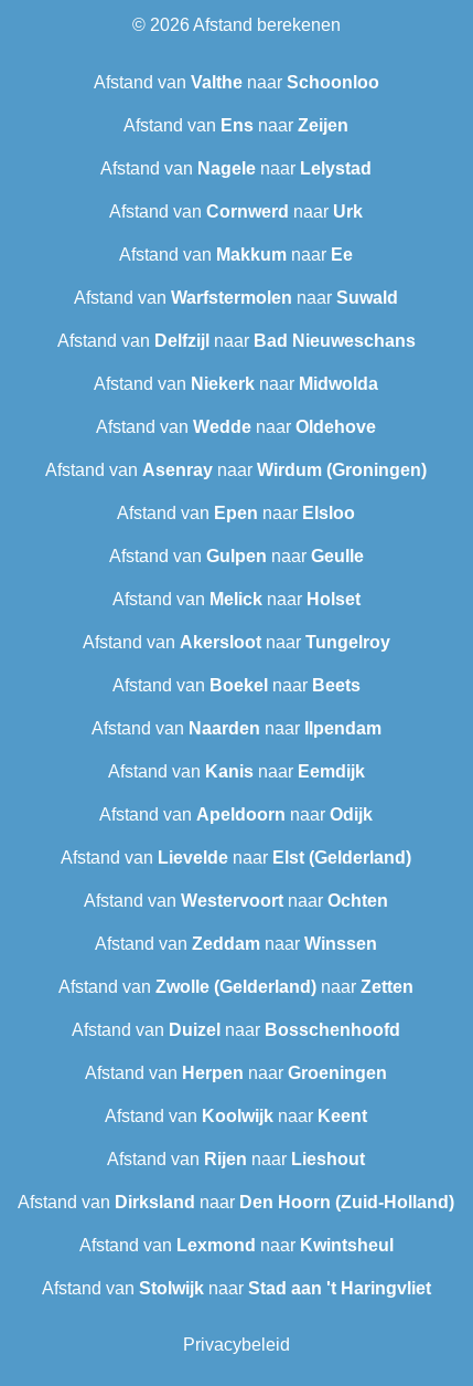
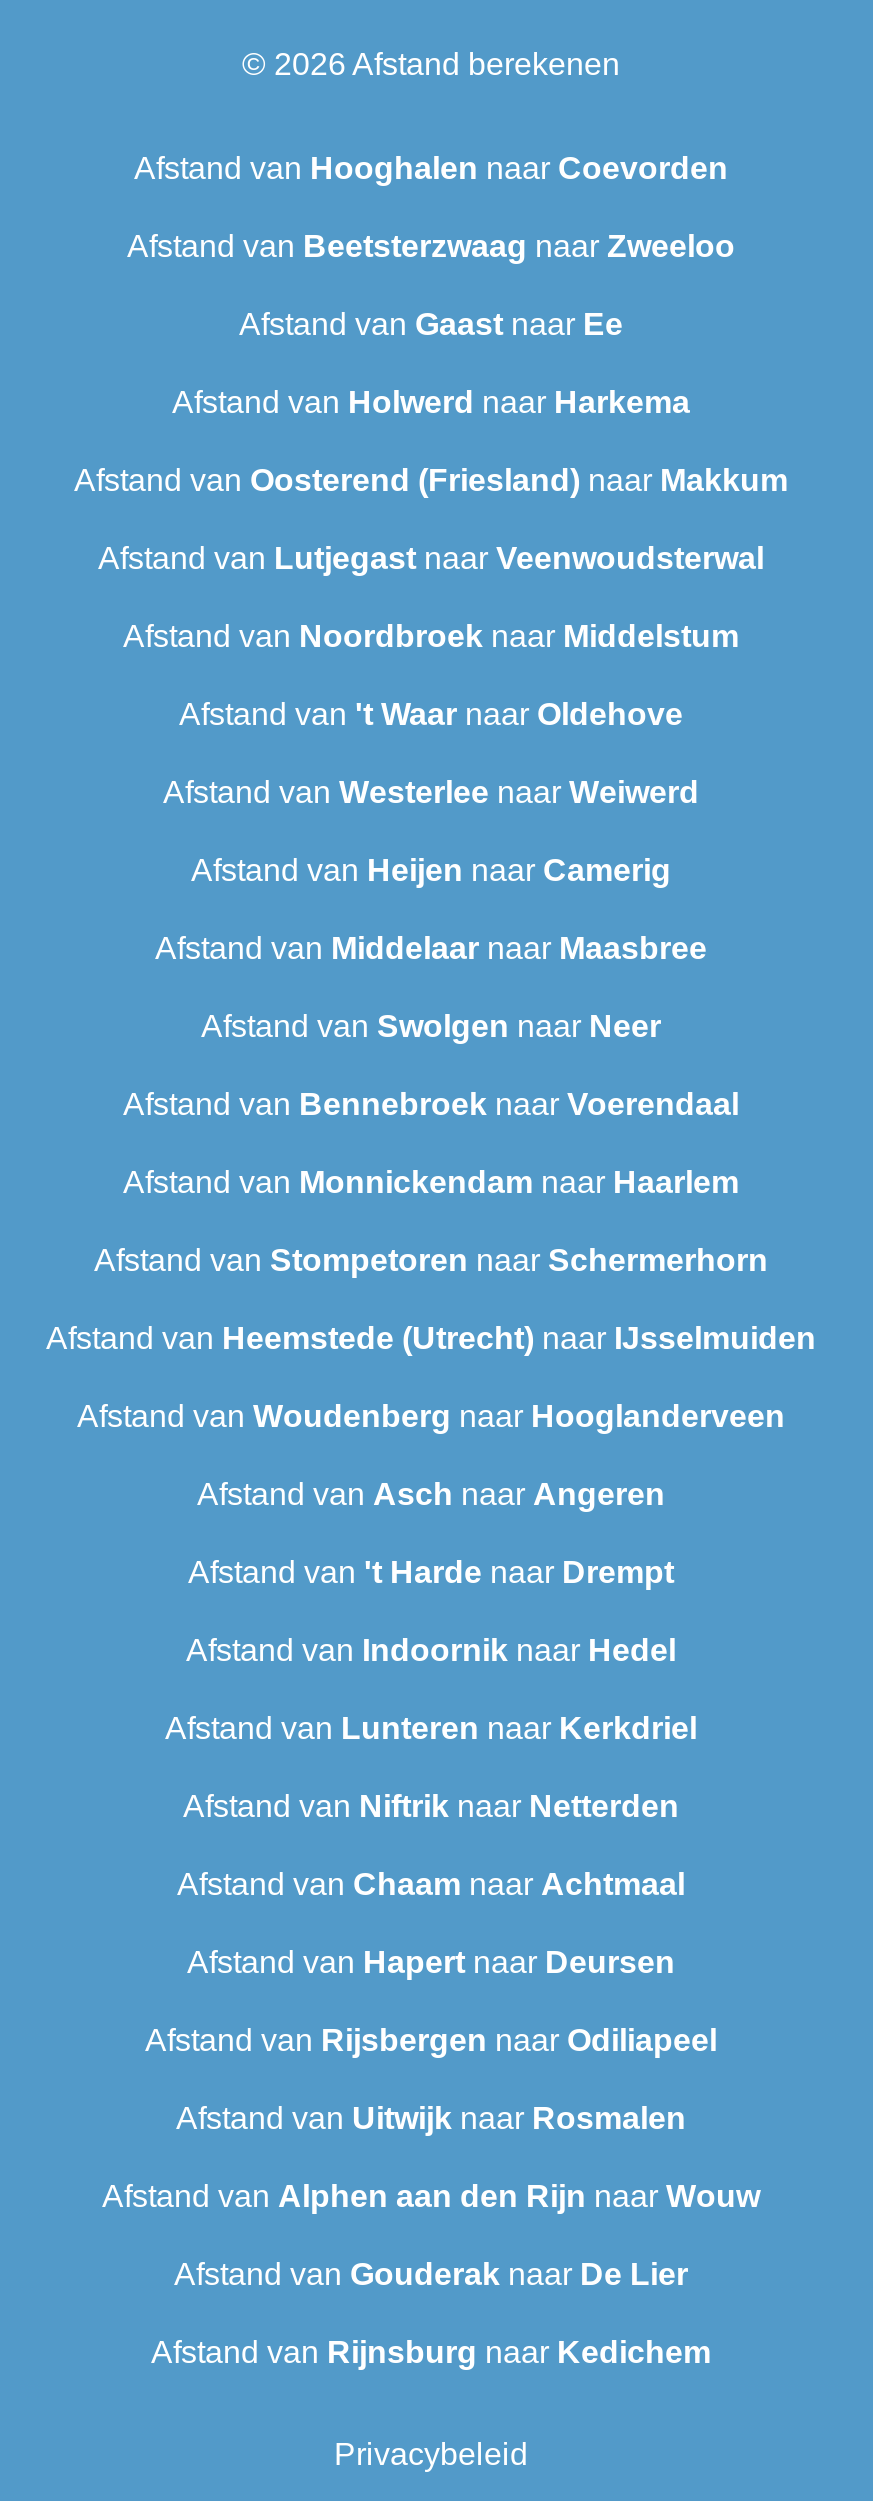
- Afstand van Valthe naar Schoonloo
+ Afstand van Hooghalen naar Coevorden

- Afstand van Ens naar Zeijen
+ Afstand van Beetsterzwaag naar Zweeloo

- Afstand van Nagele naar Lelystad
+ Afstand van Gaast naar Ee

- Afstand van Cornwerd naar Urk
+ Afstand van Holwerd naar Harkema

- Afstand van Makkum naar Ee
+ Afstand van Oosterend (Friesland) naar Makkum

- Afstand van Warfstermolen naar Suwald
+ Afstand van Lutjegast naar Veenwoudsterwal

- Afstand van Delfzijl naar Bad Nieuweschans
+ Afstand van Noordbroek naar Middelstum

- Afstand van Niekerk naar Midwolda
+ Afstand van 't Waar naar Oldehove

- Afstand van Wedde naar Oldehove
+ Afstand van Westerlee naar Weiwerd

- Afstand van Asenray naar Wirdum (Groningen)
+ Afstand van Heijen naar Camerig

- Afstand van Epen naar Elsloo
+ Afstand van Middelaar naar Maasbree

- Afstand van Gulpen naar Geulle
+ Afstand van Swolgen naar Neer

- Afstand van Melick naar Holset
+ Afstand van Bennebroek naar Voerendaal

- Afstand van Akersloot naar Tungelroy
+ Afstand van Monnickendam naar Haarlem

- Afstand van Boekel naar Beets
+ Afstand van Stompetoren naar Schermerhorn

- Afstand van Naarden naar Ilpendam
+ Afstand van Heemstede (Utrecht) naar IJsselmuiden

- Afstand van Kanis naar Eemdijk
+ Afstand van Woudenberg naar Hooglanderveen

- Afstand van Apeldoorn naar Odijk
+ Afstand van Asch naar Angeren

- Afstand van Lievelde naar Elst (Gelderland)
+ Afstand van 't Harde naar Drempt

- Afstand van Westervoort naar Ochten
+ Afstand van Indoornik naar Hedel

- Afstand van Zeddam naar Winssen
+ Afstand van Lunteren naar Kerkdriel

- Afstand van Zwolle (Gelderland) naar Zetten
+ Afstand van Niftrik naar Netterden

- Afstand van Duizel naar Bosschenhoofd
+ Afstand van Chaam naar Achtmaal

- Afstand van Herpen naar Groeningen
+ Afstand van Hapert naar Deursen

- Afstand van Koolwijk naar Keent
+ Afstand van Rijsbergen naar Odiliapeel

- Afstand van Rijen naar Lieshout
+ Afstand van Uitwijk naar Rosmalen

- Afstand van Dirksland naar Den Hoorn (Zuid-Holland)
+ Afstand van Alphen aan den Rijn naar Wouw

- Afstand van Lexmond naar Kwintsheul
+ Afstand van Gouderak naar De Lier

- Afstand van Stolwijk naar Stad aan 't Haringvliet
+ Afstand van Rijnsburg naar Kedichem
